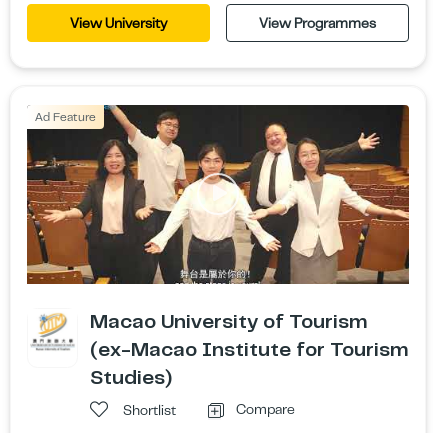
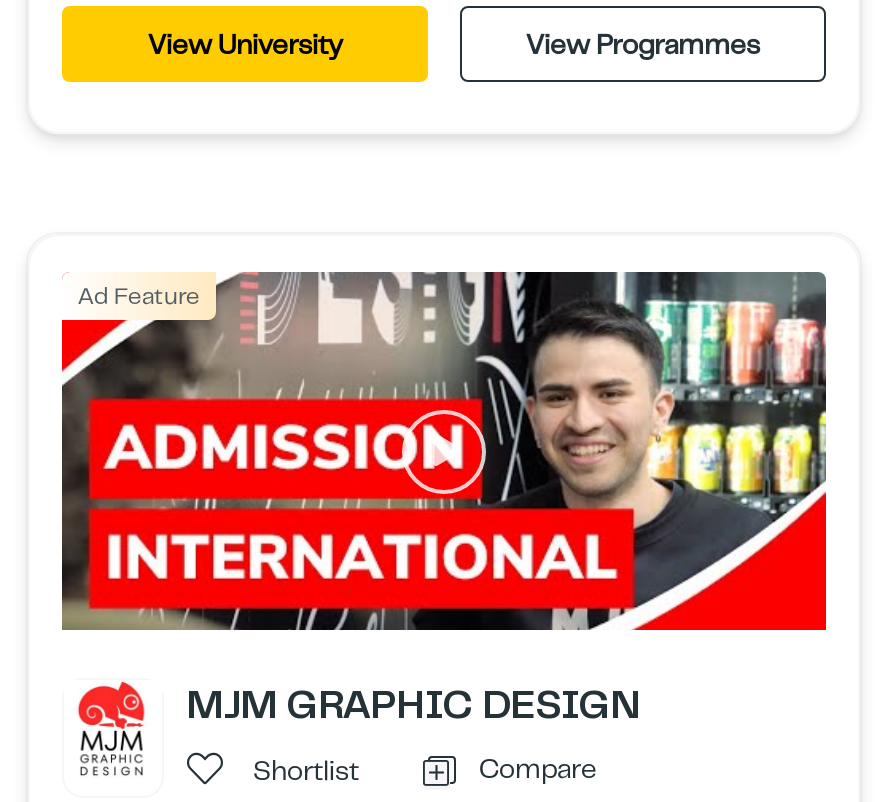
- [image]
- Macao University of Tourism
- (ex-Macao Institute for Tourism
- Studies)
+ [image]
+ MJM GRAPHIC DESIGN

moved down: Ad Feature

- [image]
+ [image]
